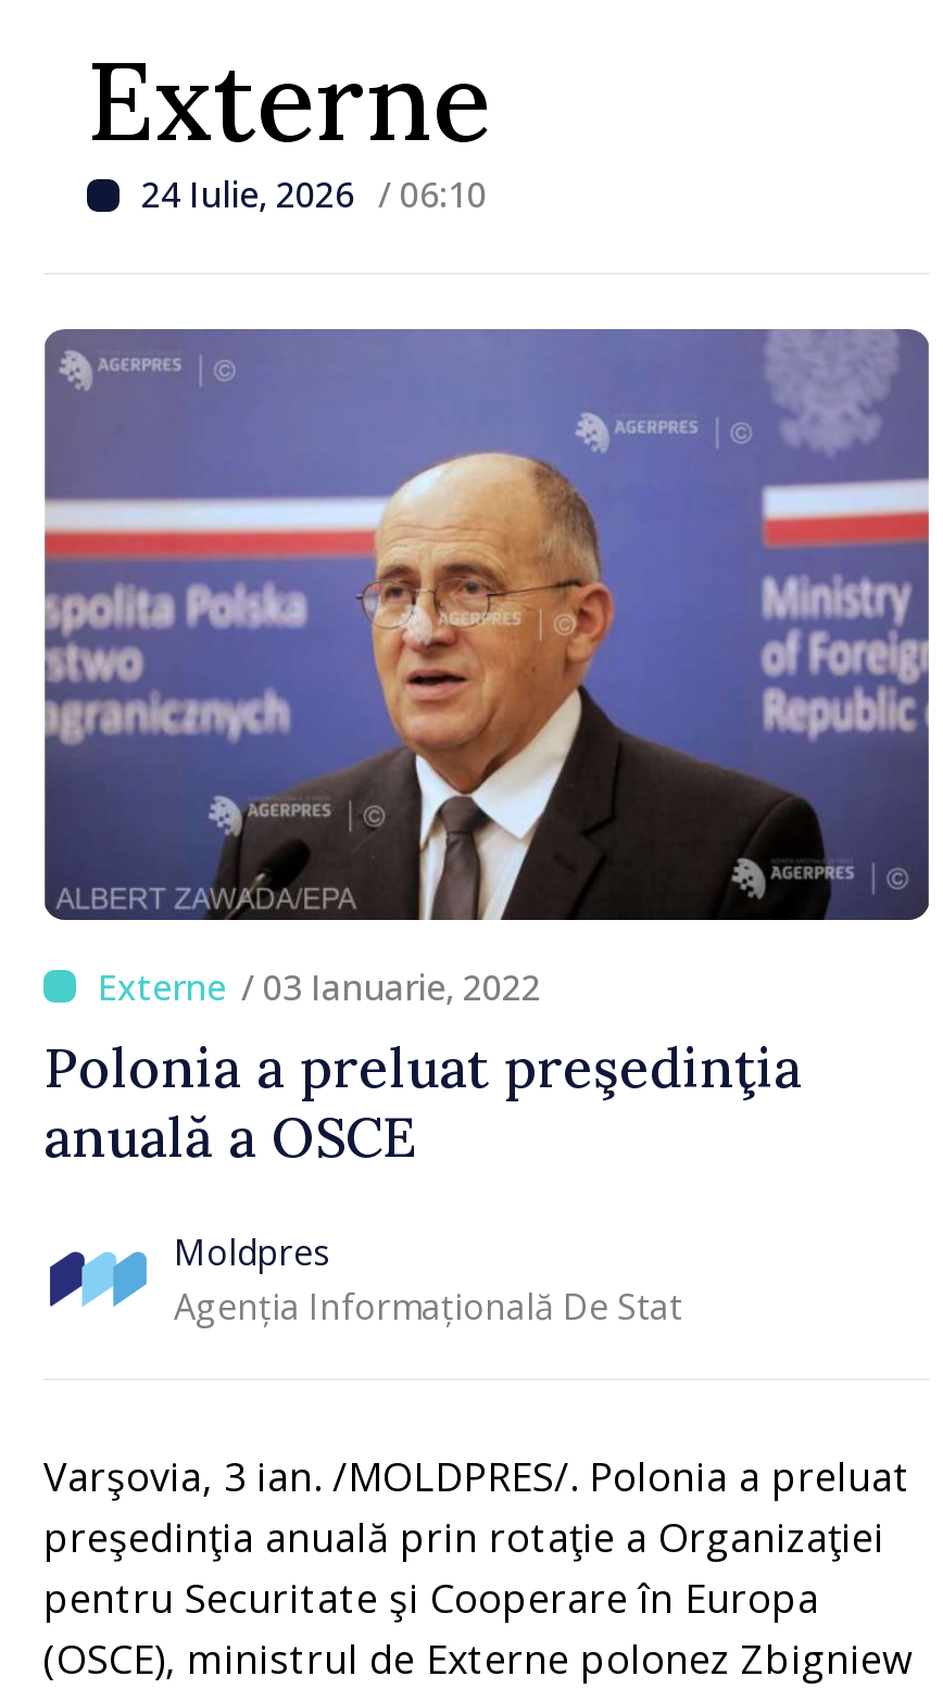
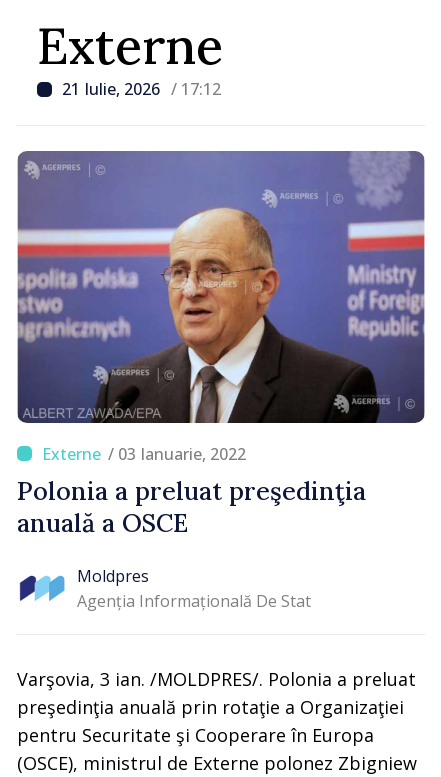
- 24 Iulie, 2026 / 06:10
+ 21 Iulie, 2026 / 17:12
